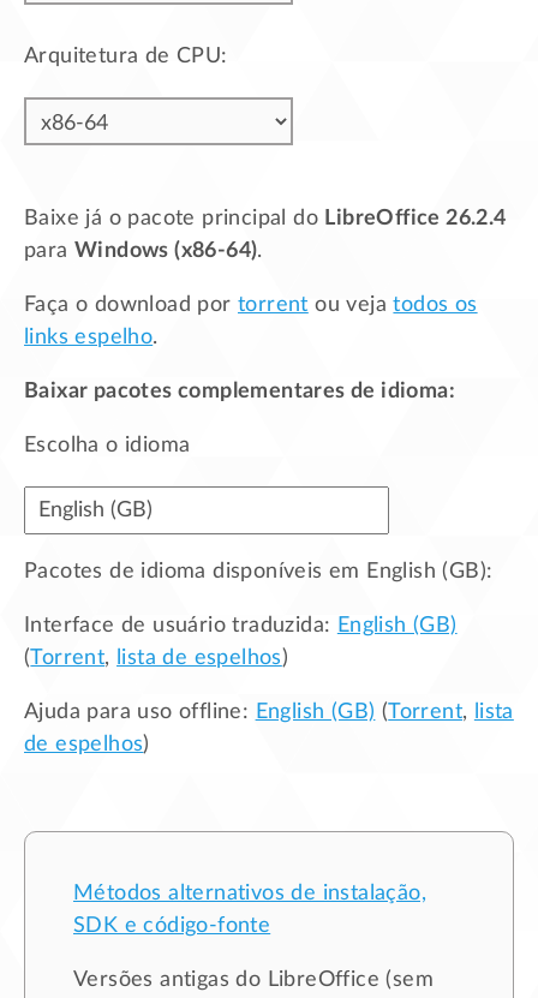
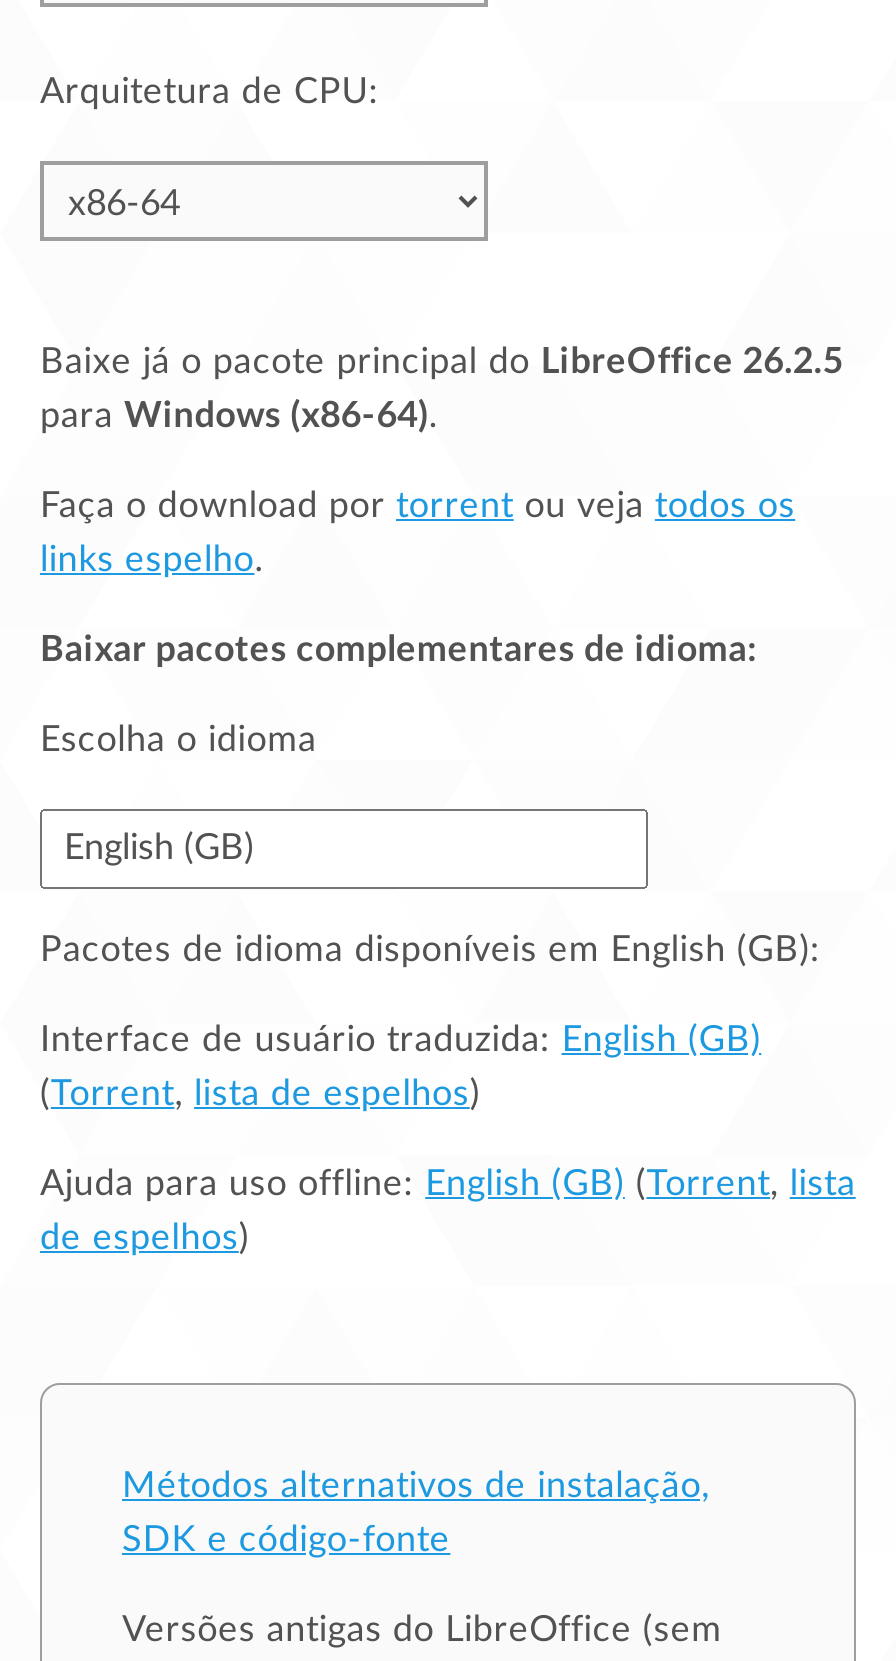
- Baixe já o pacote principal do LibreOffice 26.2.4
+ Baixe já o pacote principal do LibreOffice 26.2.5
